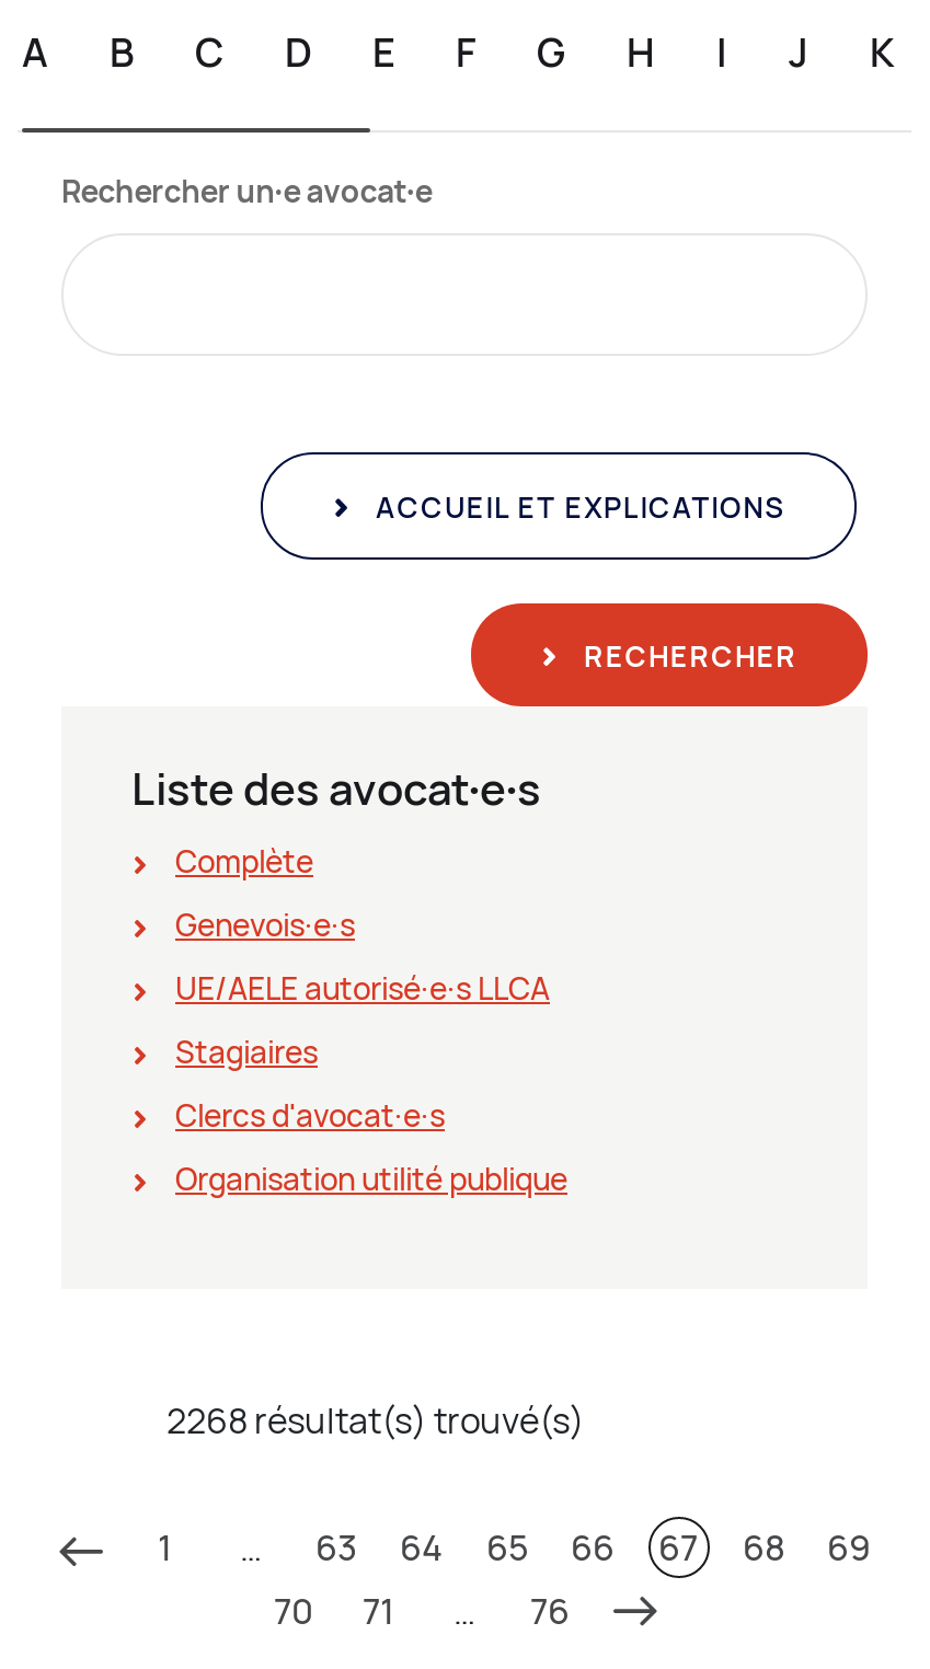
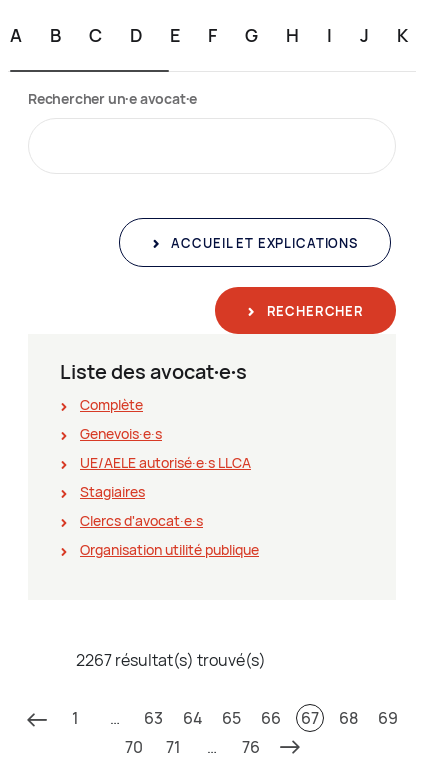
- 2268 résultat(s) trouvé(s)
+ 2267 résultat(s) trouvé(s)
